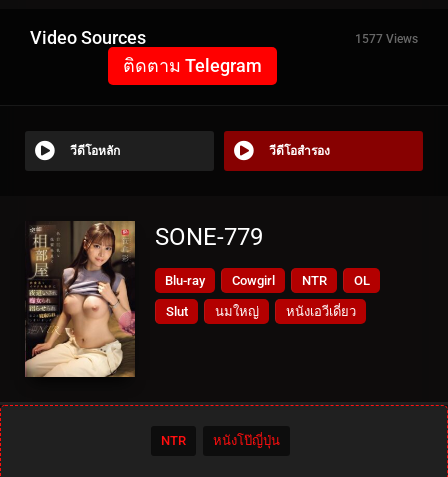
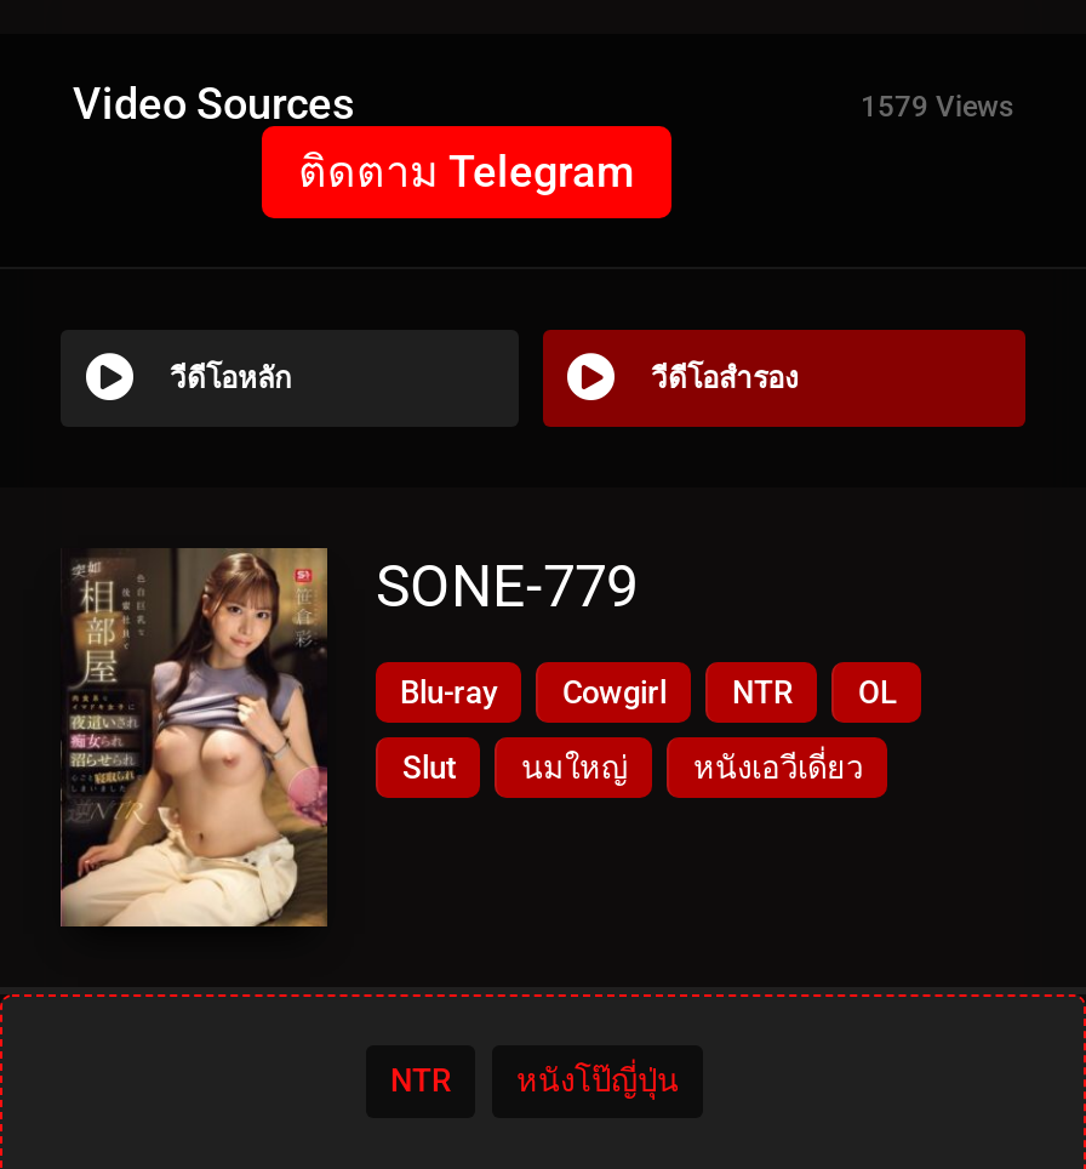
- 1577 Views
+ 1579 Views
